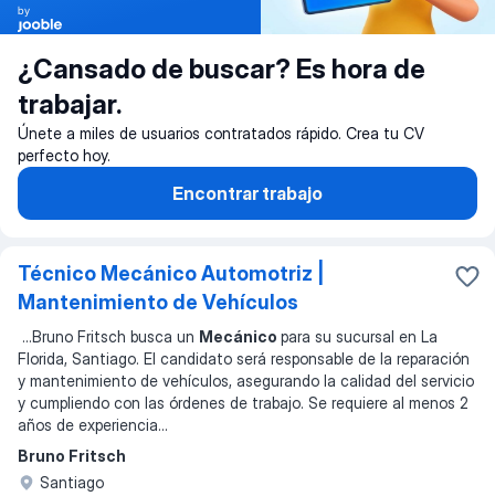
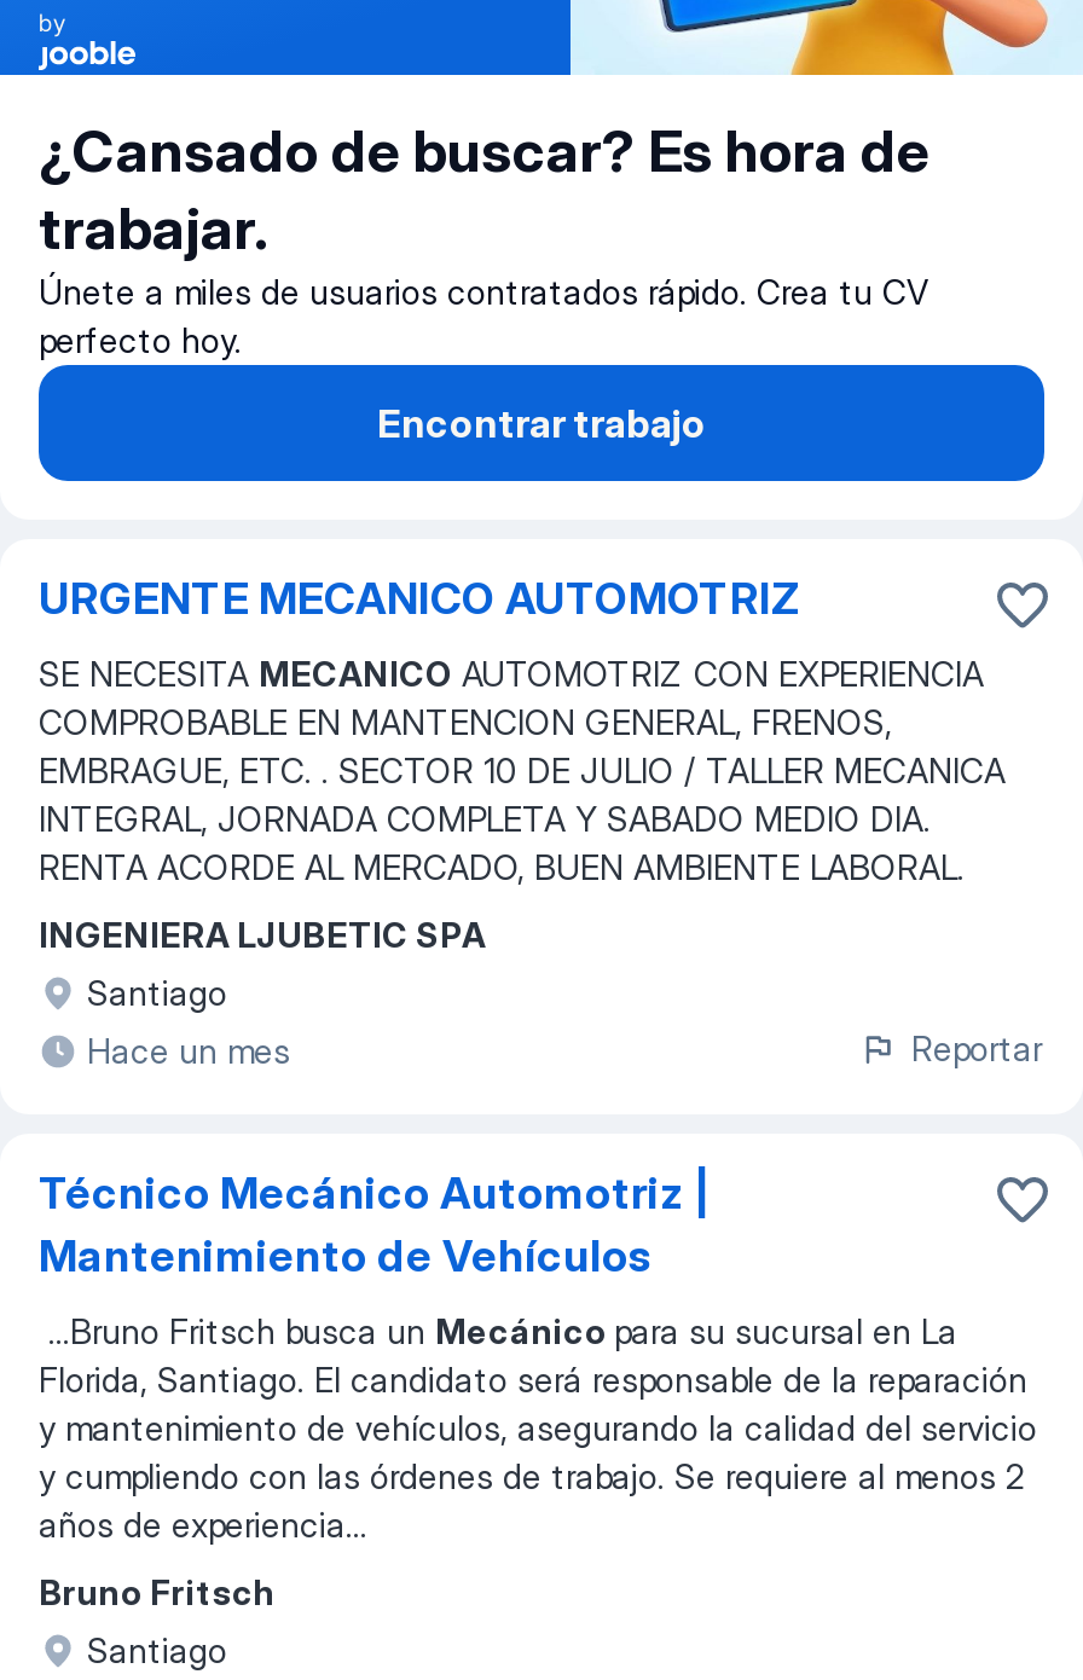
+ URGENTE MECANICO AUTOMOTRIZ
+ SE NECESITA MECANICO AUTOMOTRIZ CON EXPERIENCIA
+ COMPROBABLE EN MANTENCION GENERAL, FRENOS,
+ EMBRAGUE, ETC. . SECTOR 10 DE JULIO / TALLER MECANICA
+ INTEGRAL, JORNADA COMPLETA Y SABADO MEDIO DIA.
+ RENTA ACORDE AL MERCADO, BUEN AMBIENTE LABORAL.

+ INGENIERA LJUBETIC SPA
+ Santiago
+ Hace un mes

+ Reportar
